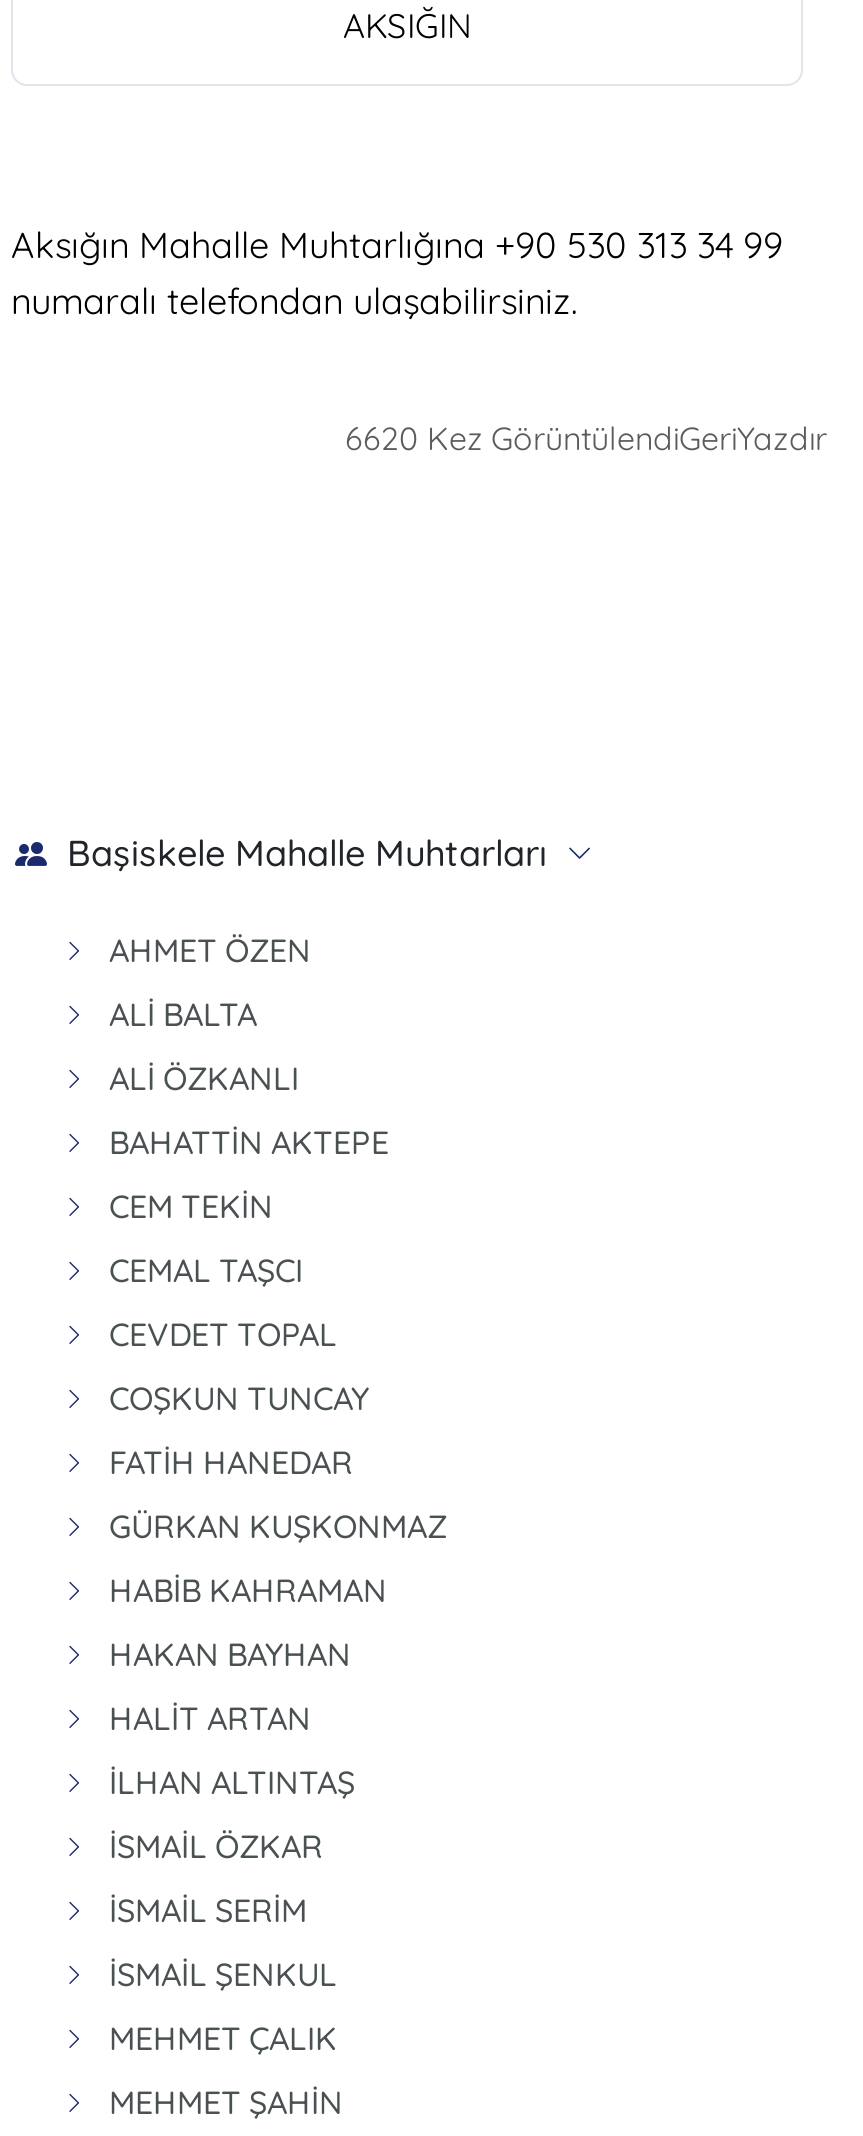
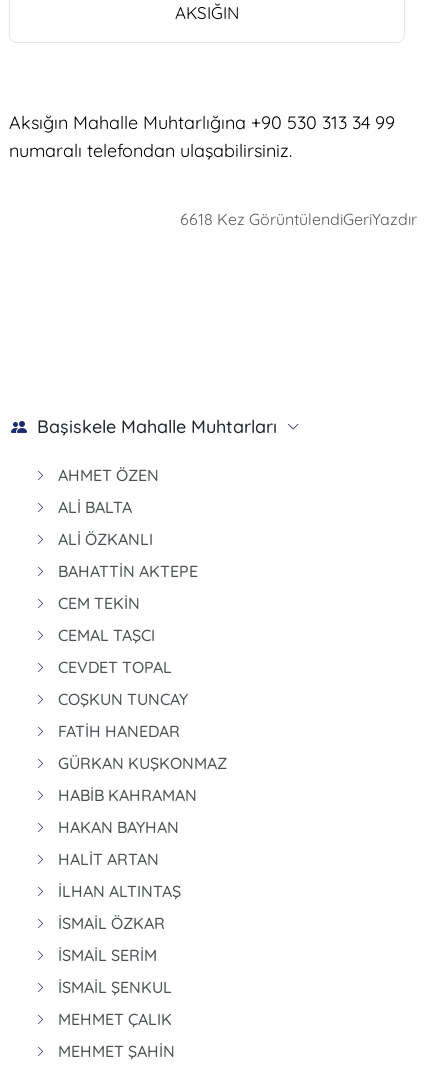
- 6620 Kez GörüntülendiGeriYazdır
+ 6618 Kez GörüntülendiGeriYazdır
